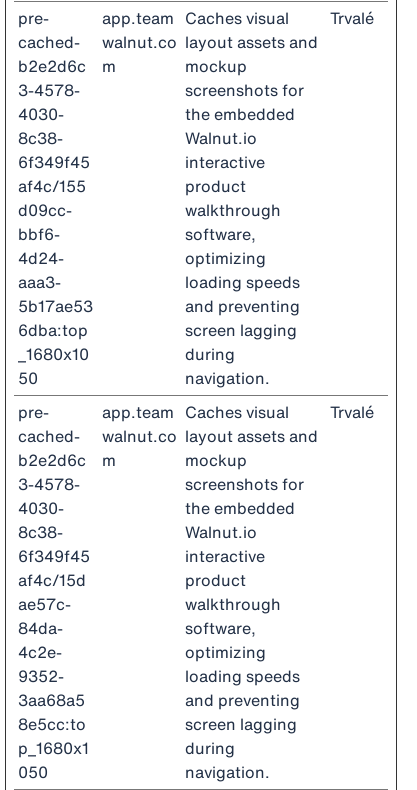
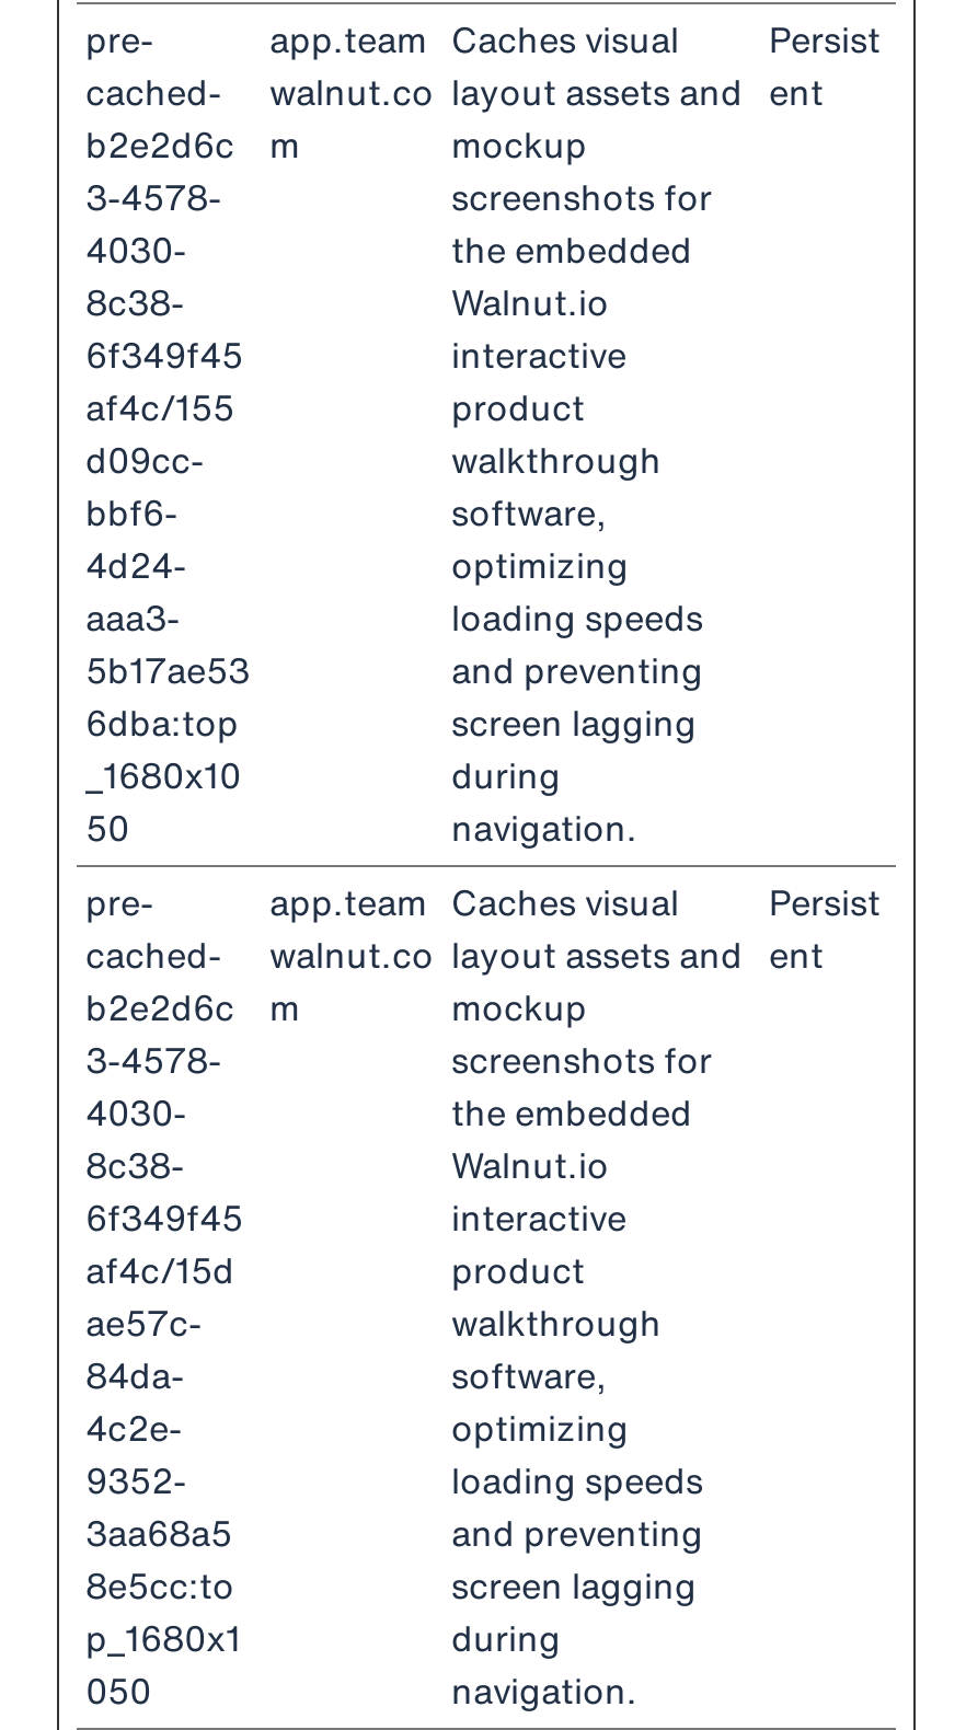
- Trvalé
+ Persist
+ ent

- Trvalé
+ Persist
+ ent
